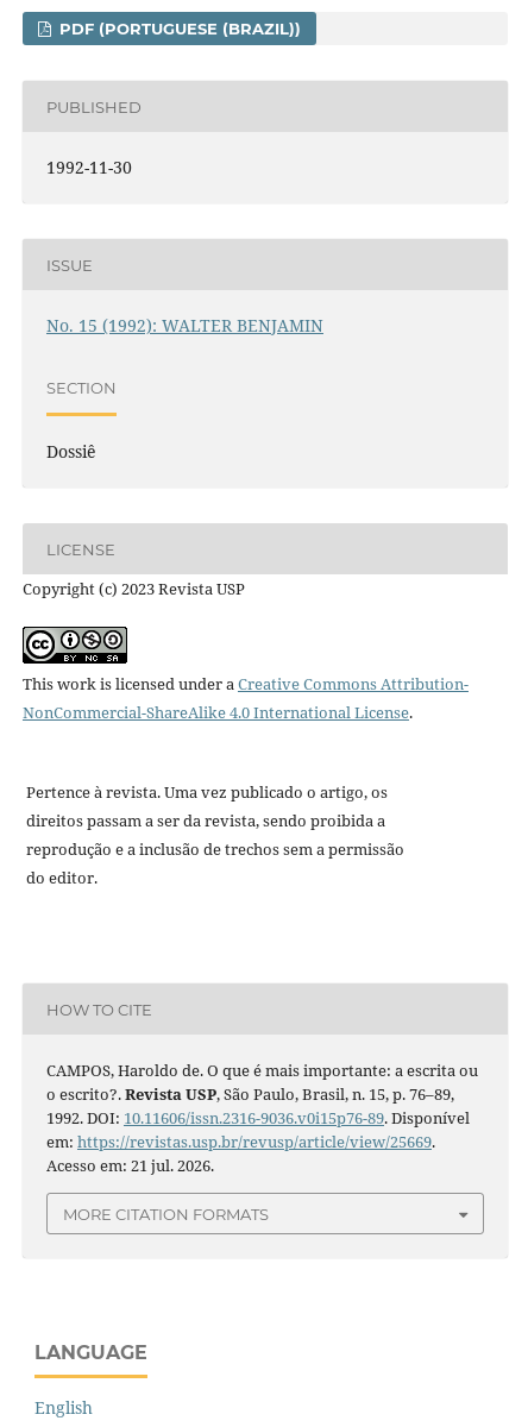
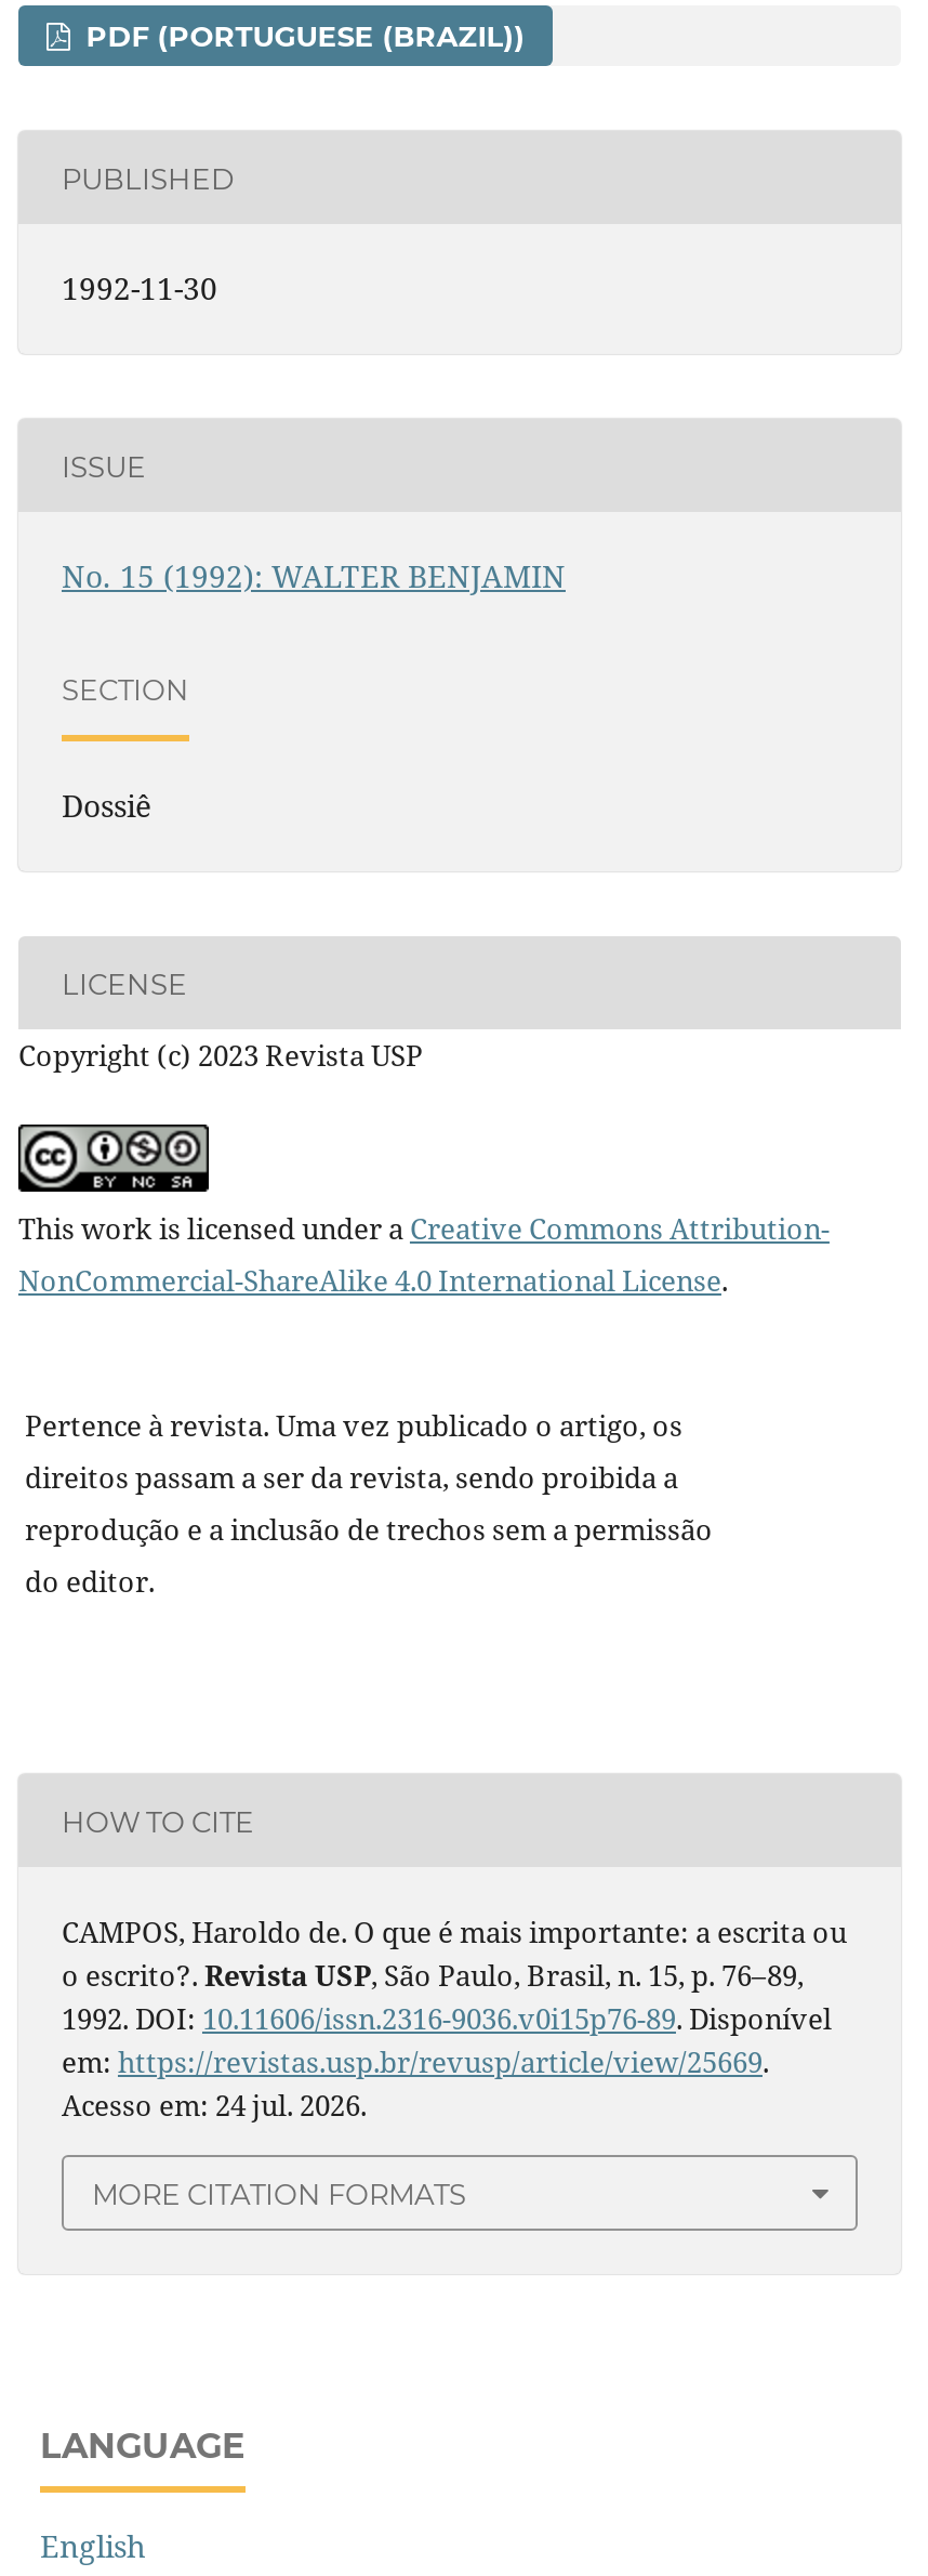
- Acesso em: 21 jul. 2026.
+ Acesso em: 24 jul. 2026.
